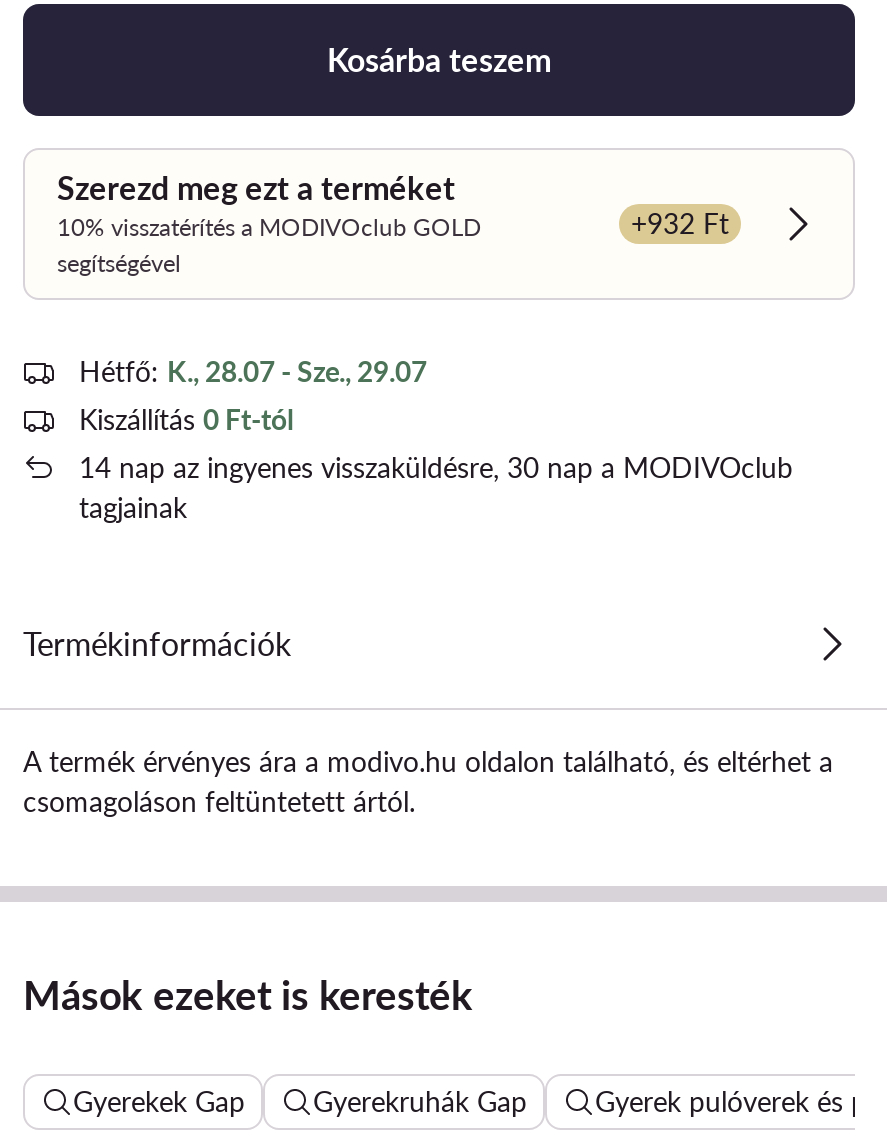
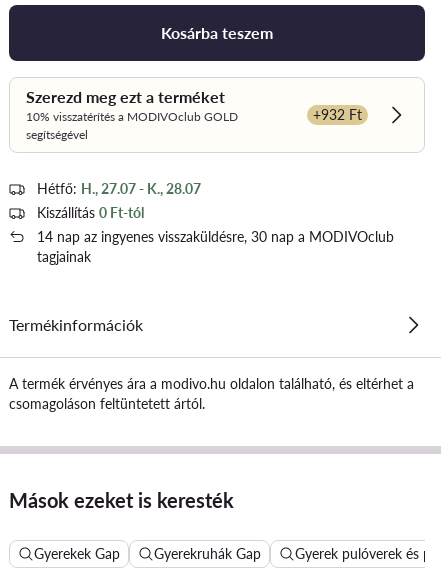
- Hétfő: K., 28.07 - Sze., 29.07
+ Hétfő: H., 27.07 - K., 28.07
